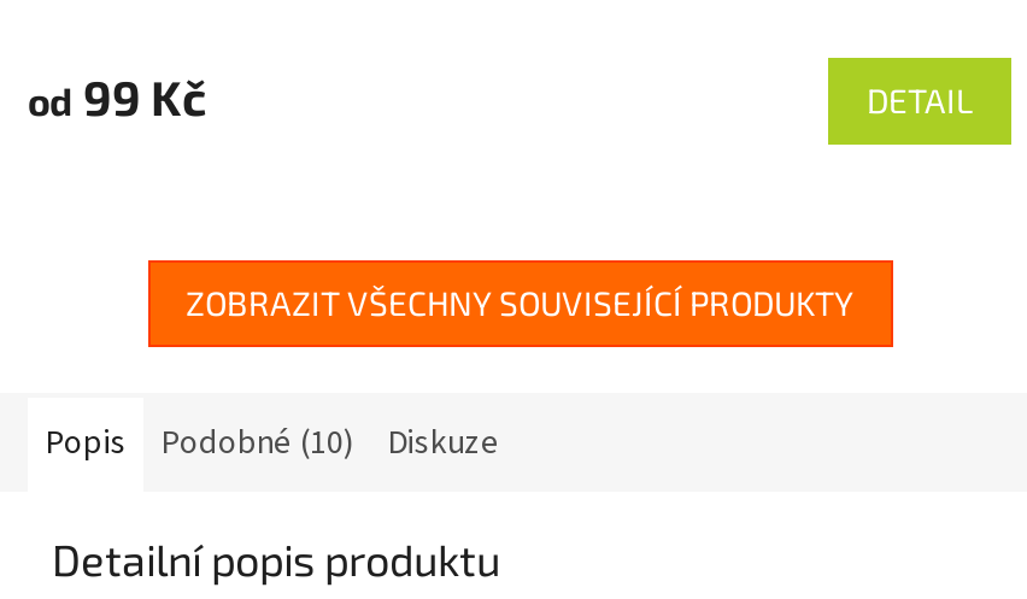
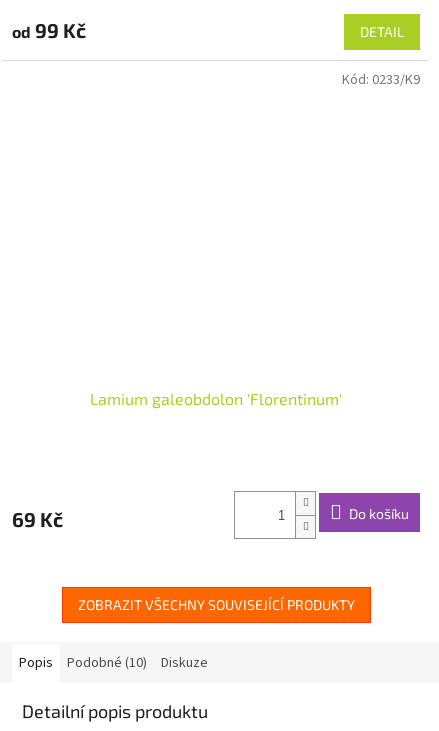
+ 69 Kč
+ Do košíku

+ Lamium galeobdolon 'Florentinum'

+ Kód: 0233/K9
